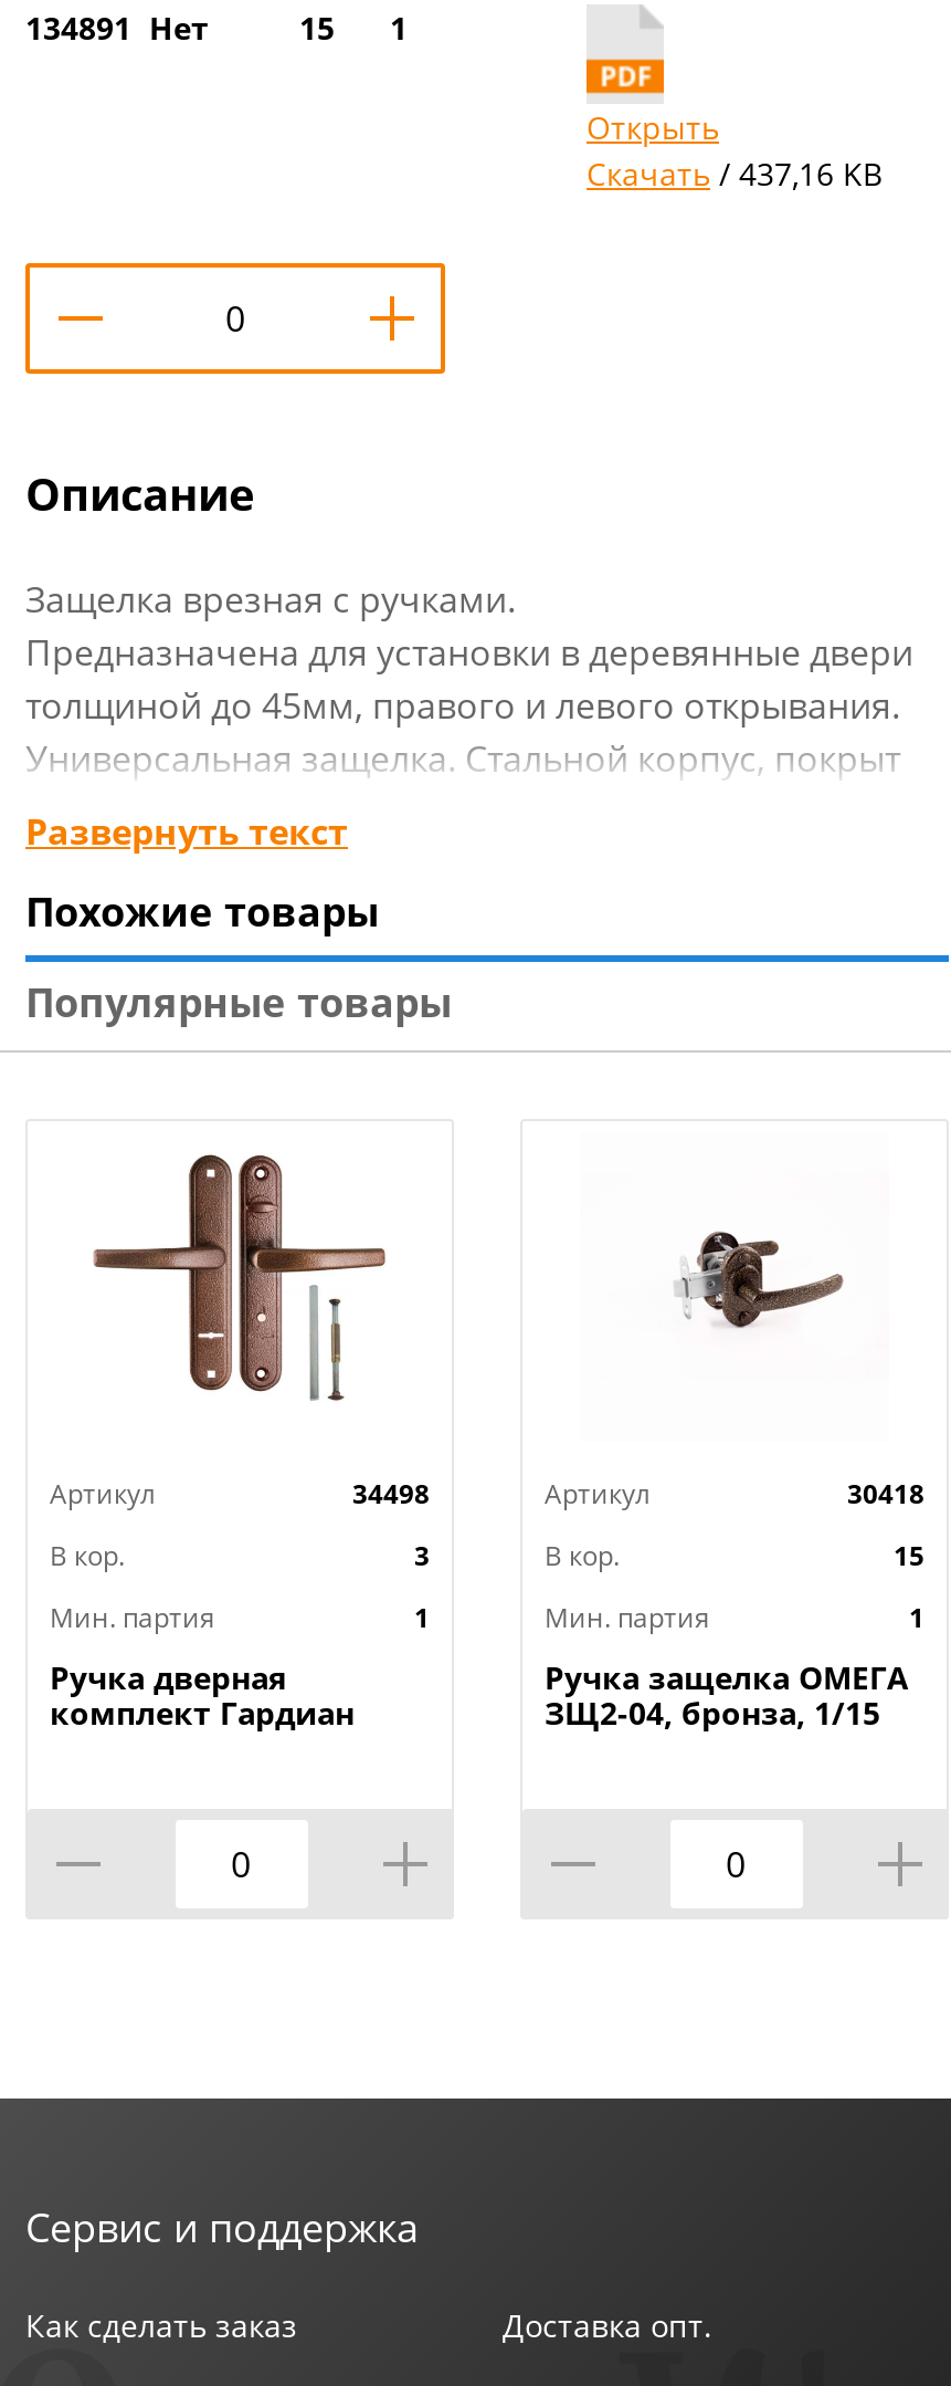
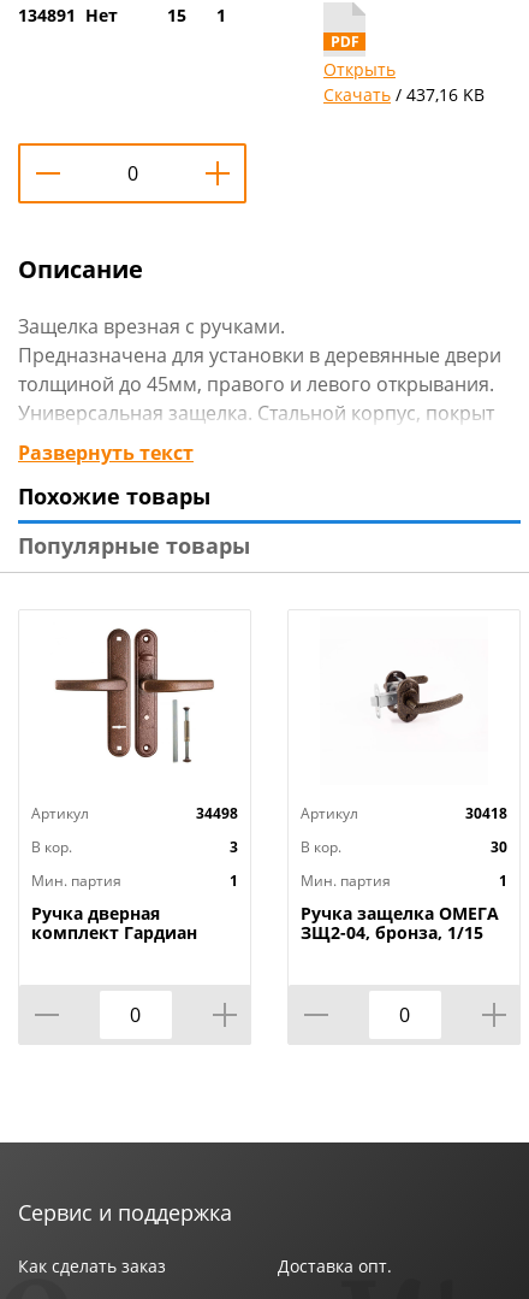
- 15
+ 30
